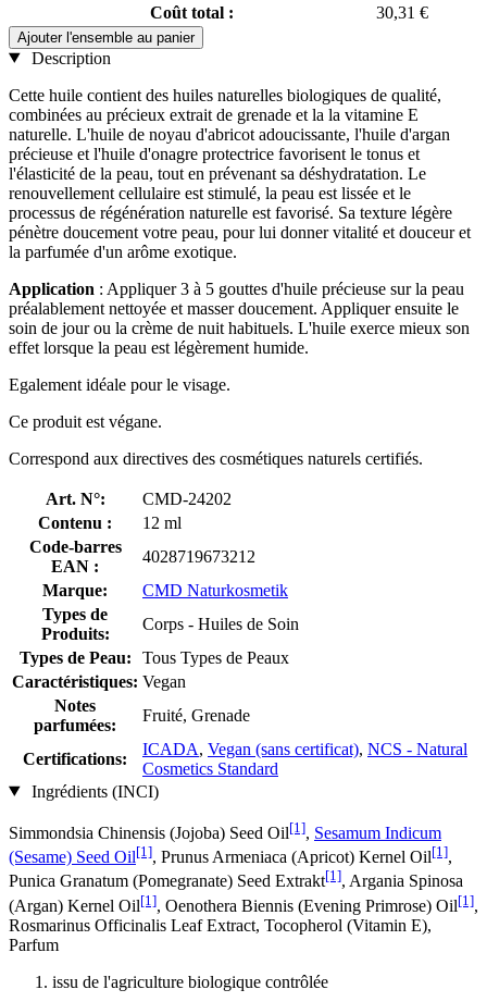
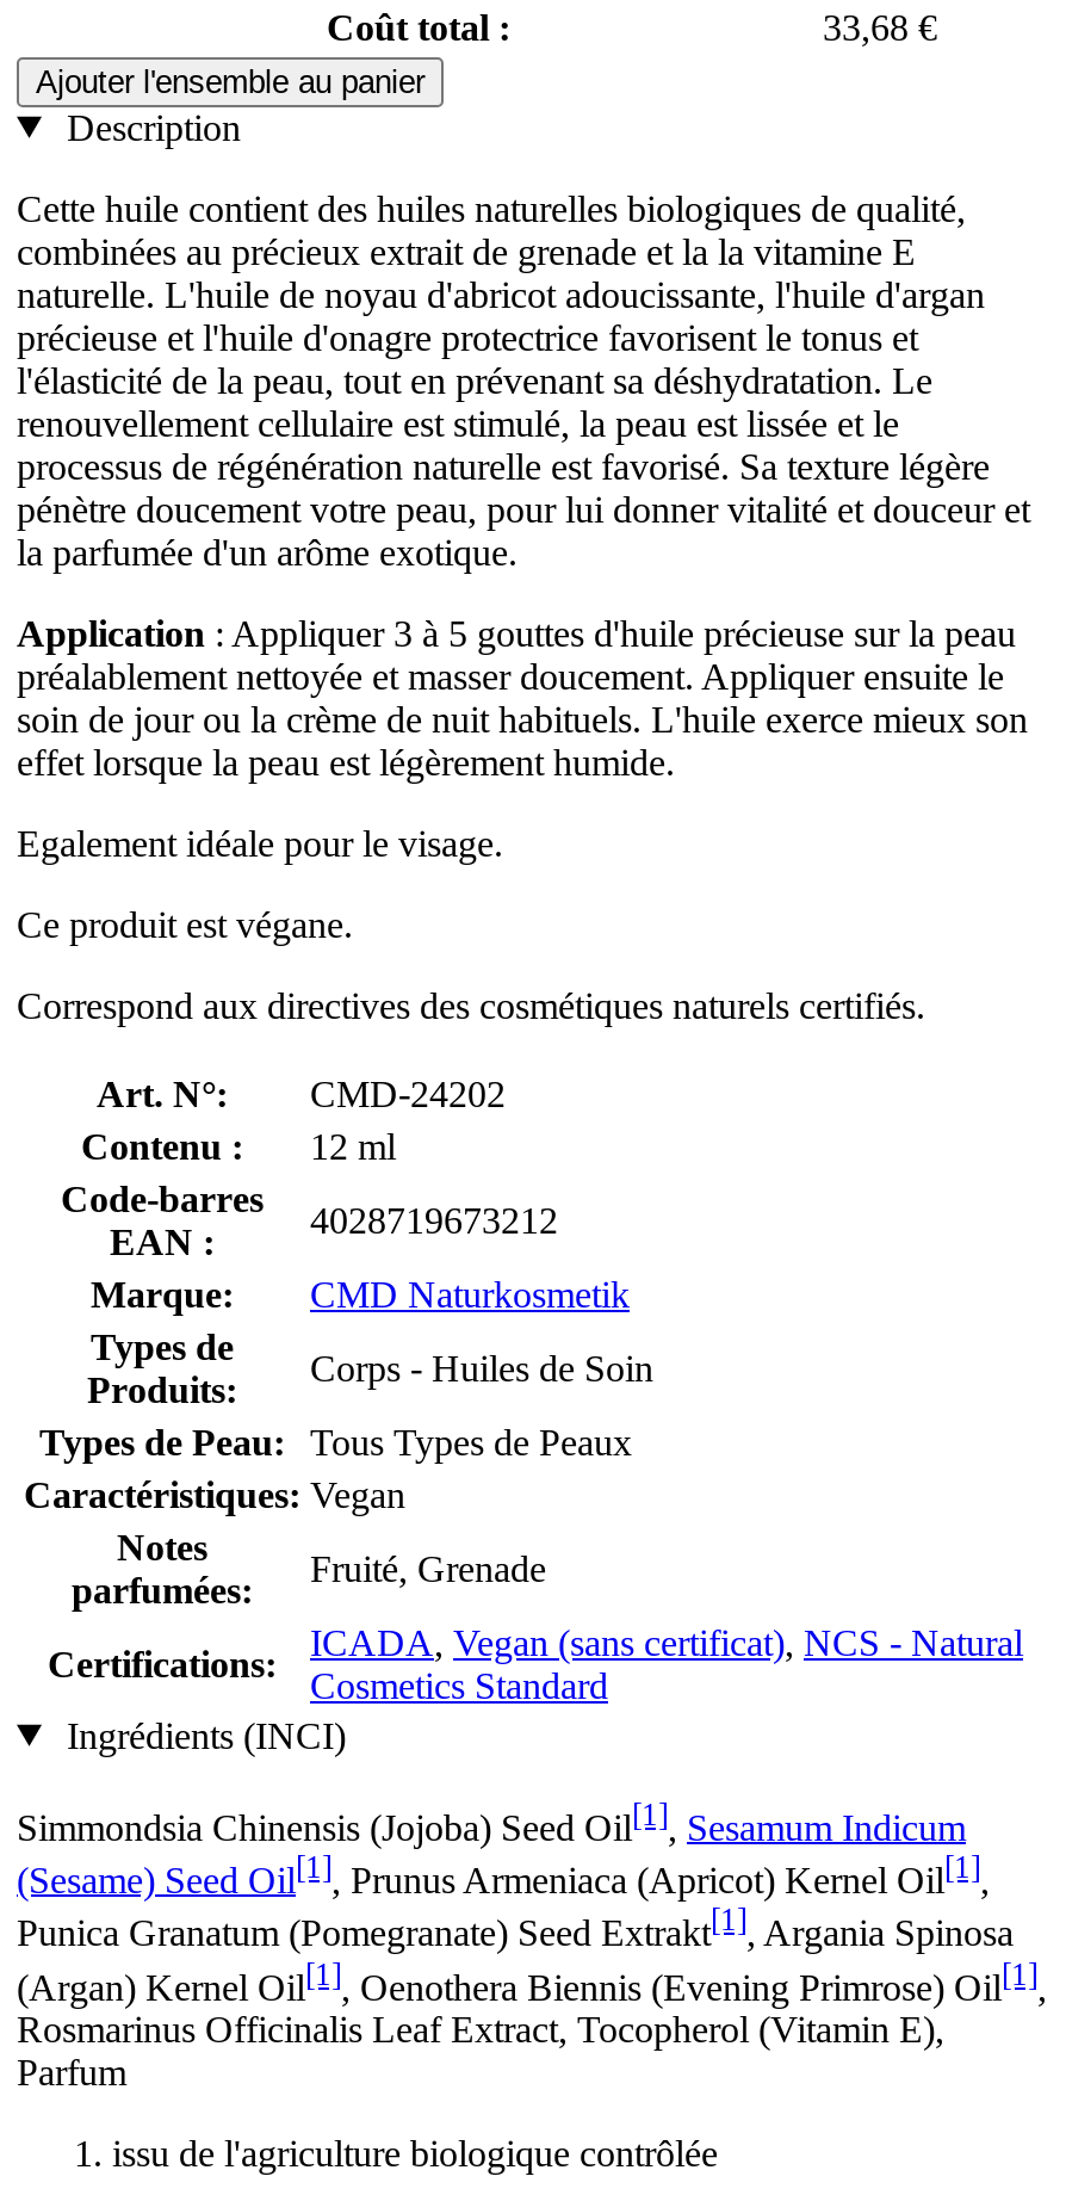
- 30,31 €
+ 33,68 €
